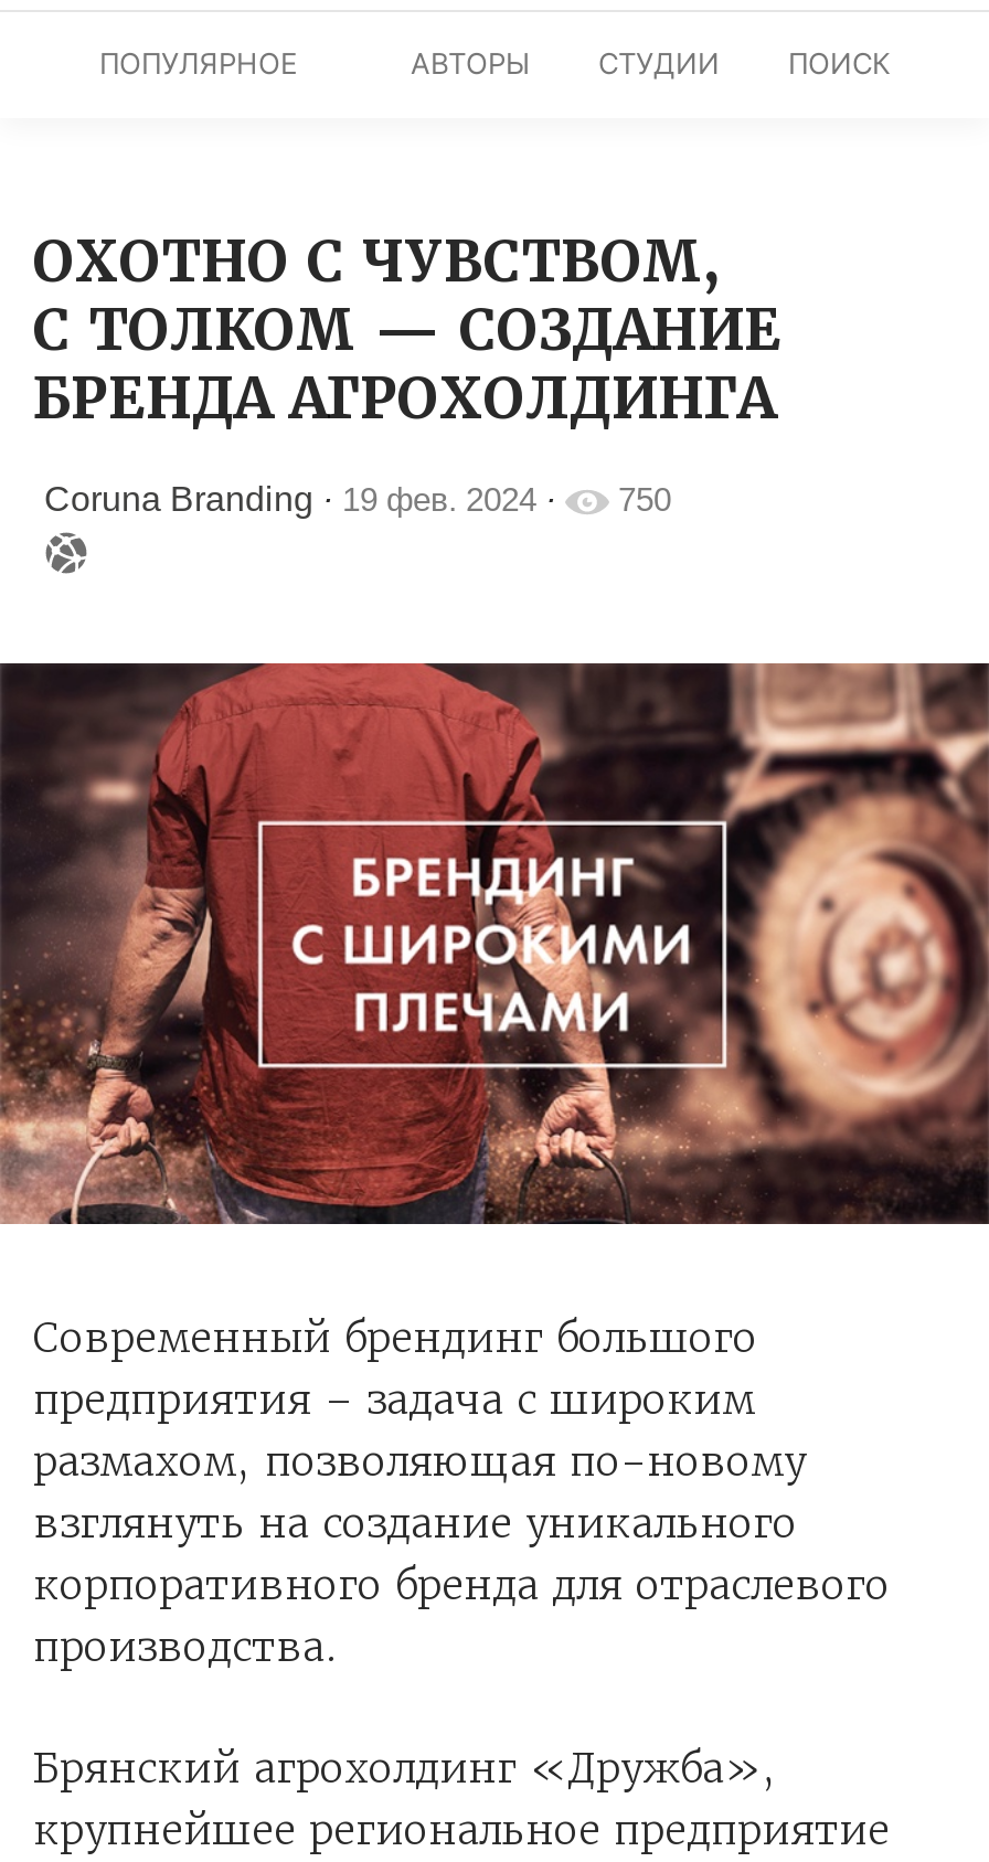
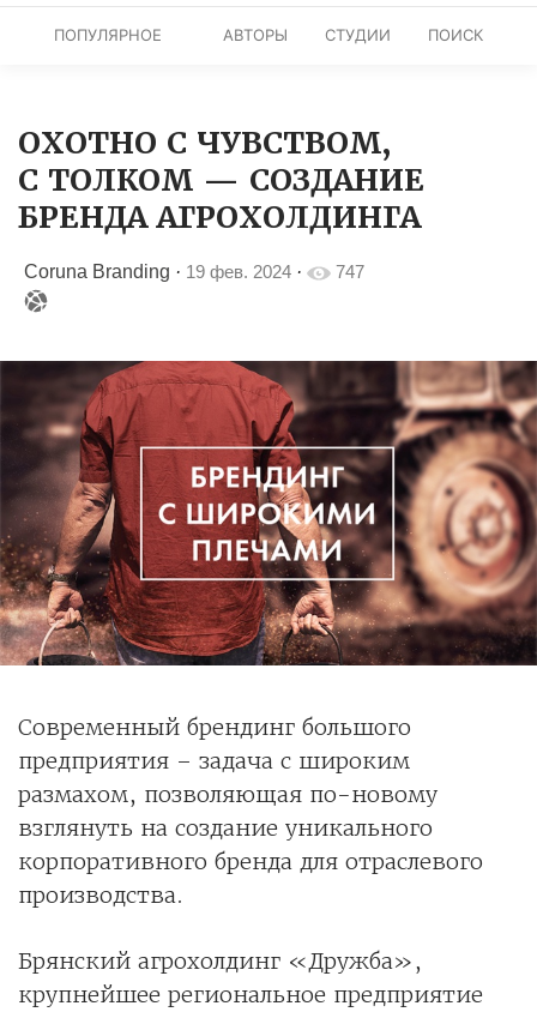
- Coruna Branding · 19 фев. 2024 · 750
+ Coruna Branding · 19 фев. 2024 · 747
